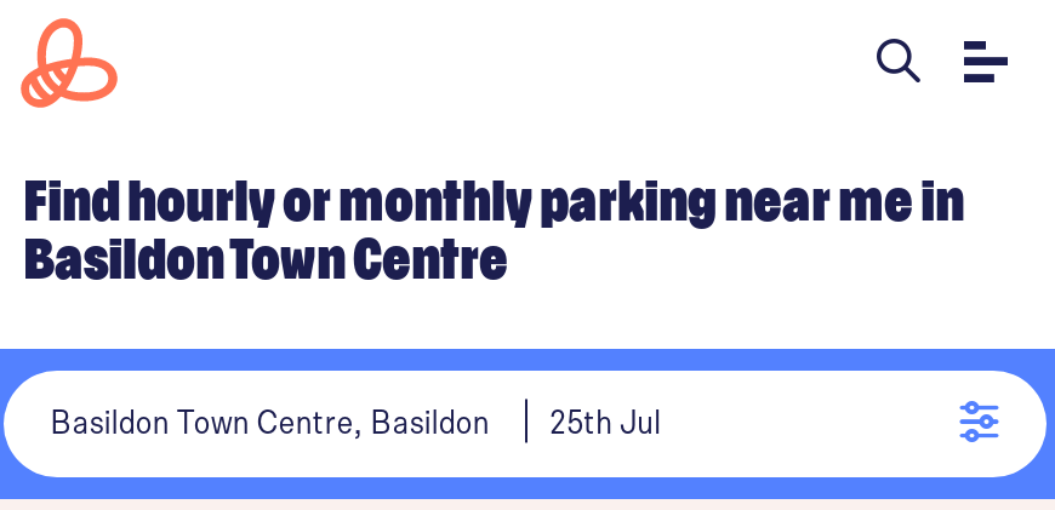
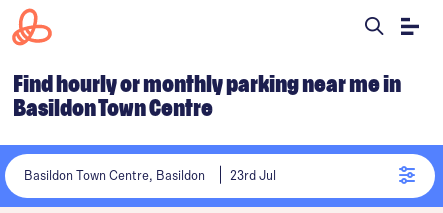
- Basildon Town Centre, Basildon 25th Jul
+ Basildon Town Centre, Basildon 23rd Jul
